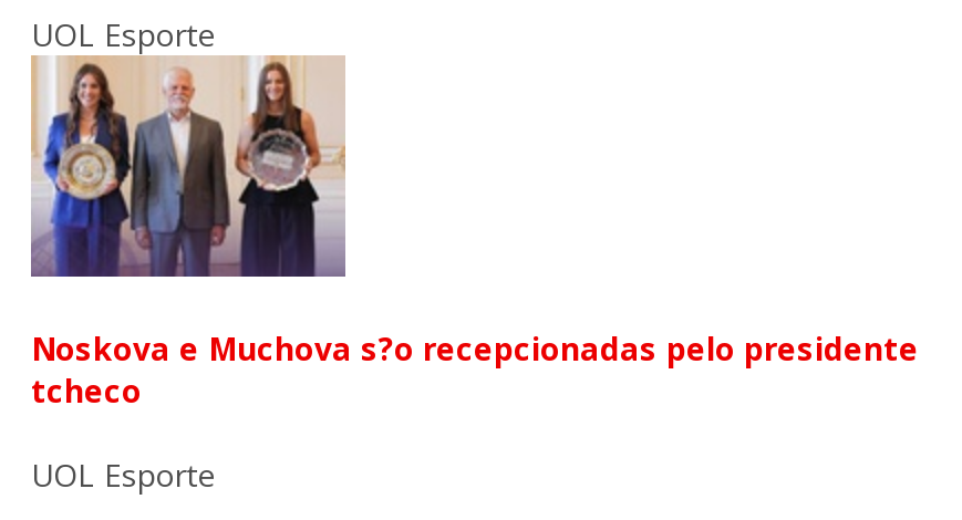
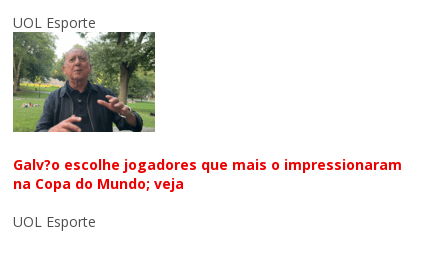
- [image]
- Noskova e Muchova s?o recepcionadas pelo presidente
- tcheco
+ [image]
+ Galv?o escolhe jogadores que mais o impressionaram
+ na Copa do Mundo; veja
